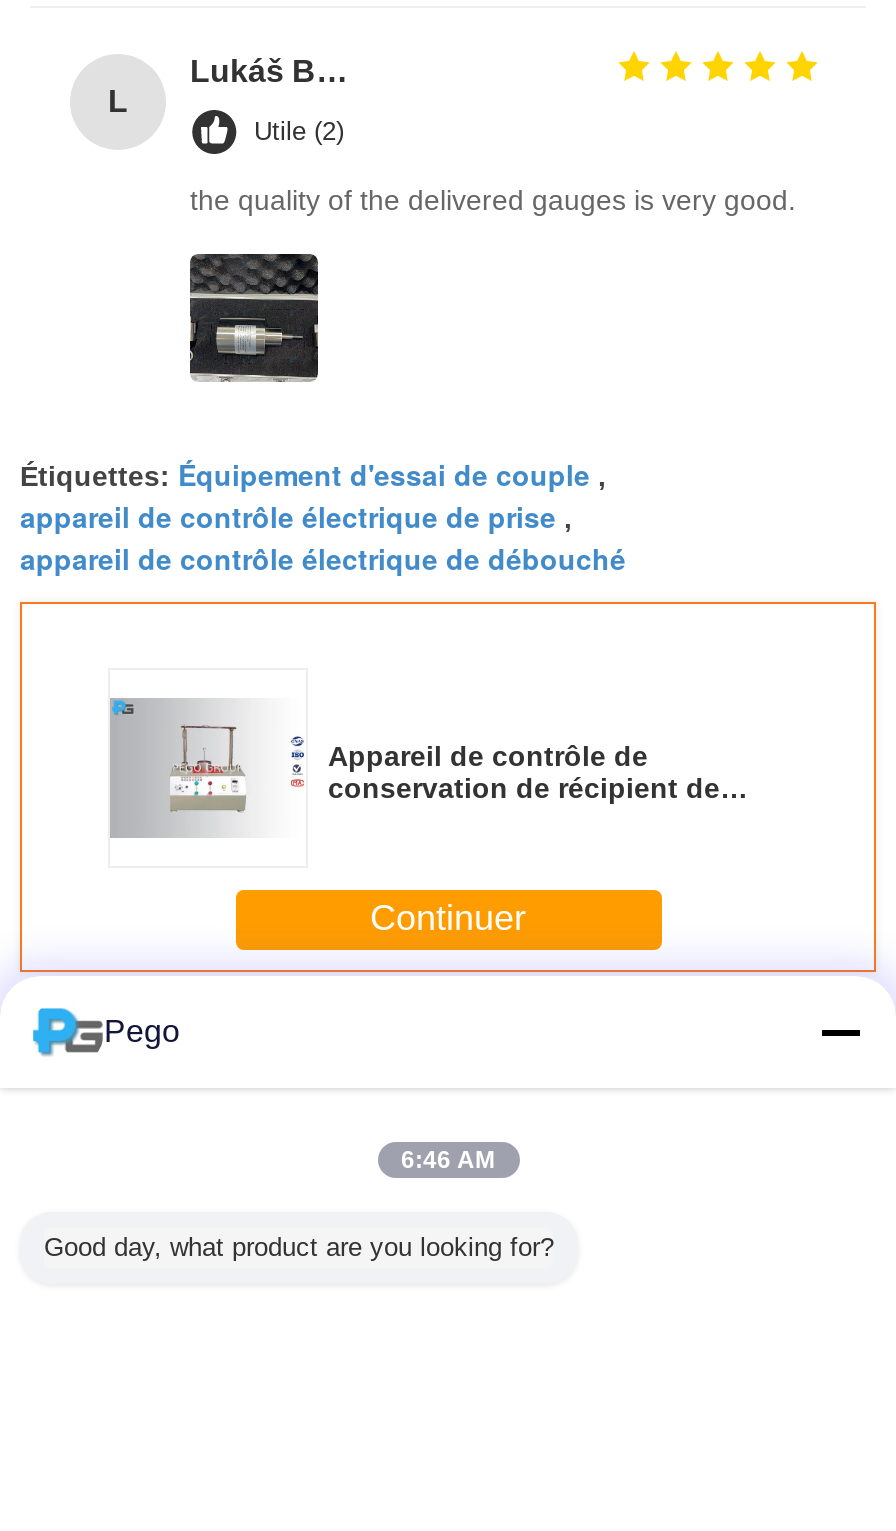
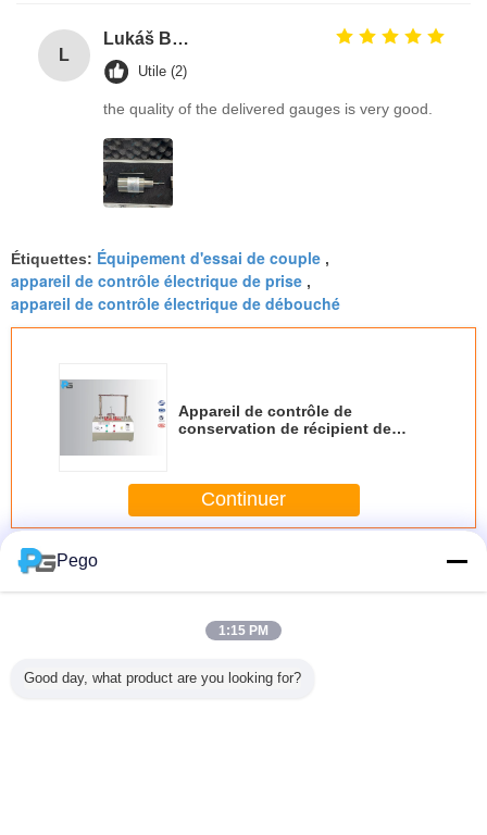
- 6:46 AM
+ 1:15 PM
